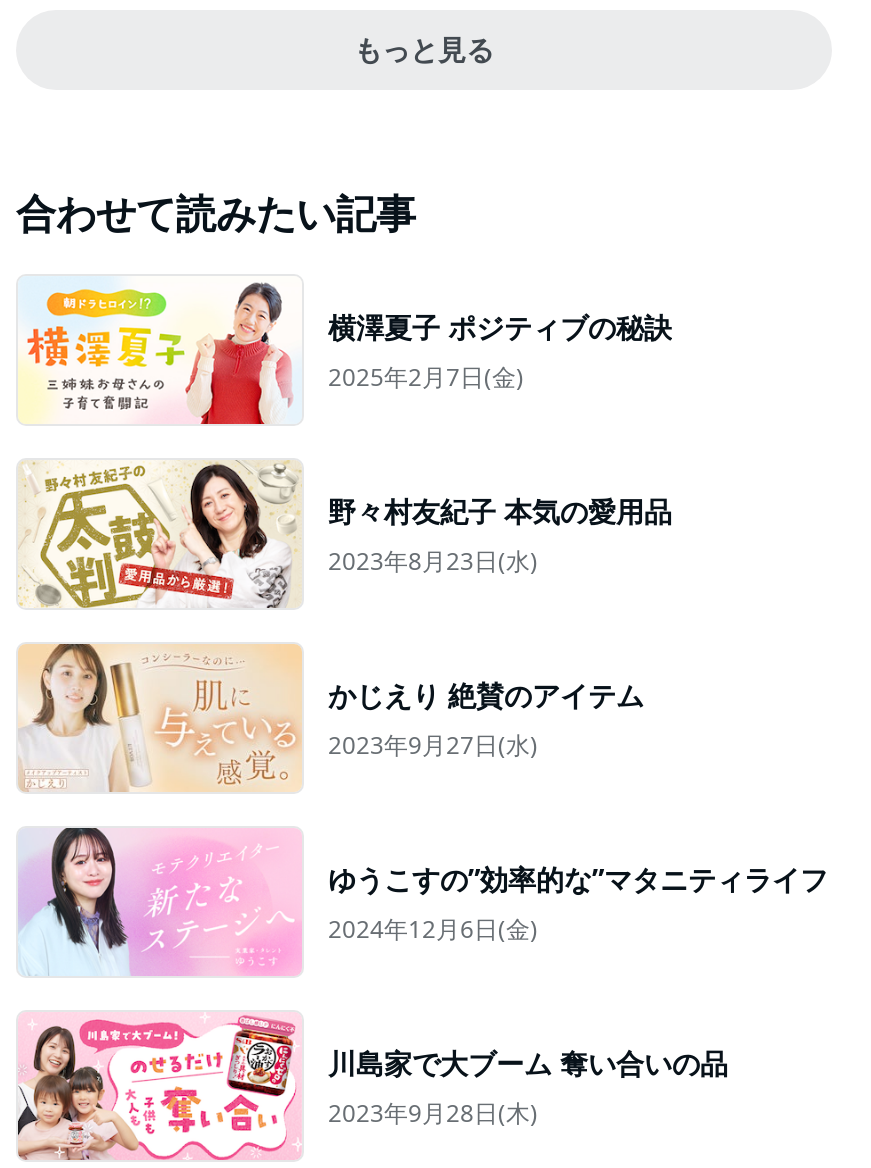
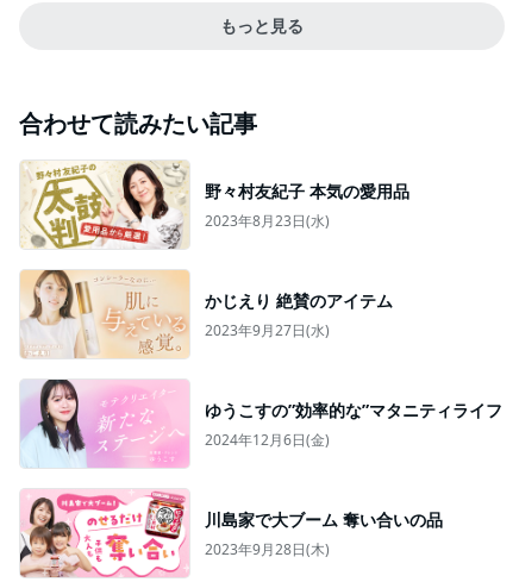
- [image]
- 横澤夏子 ポジティブの秘訣
- 2025年2月7日(金)
